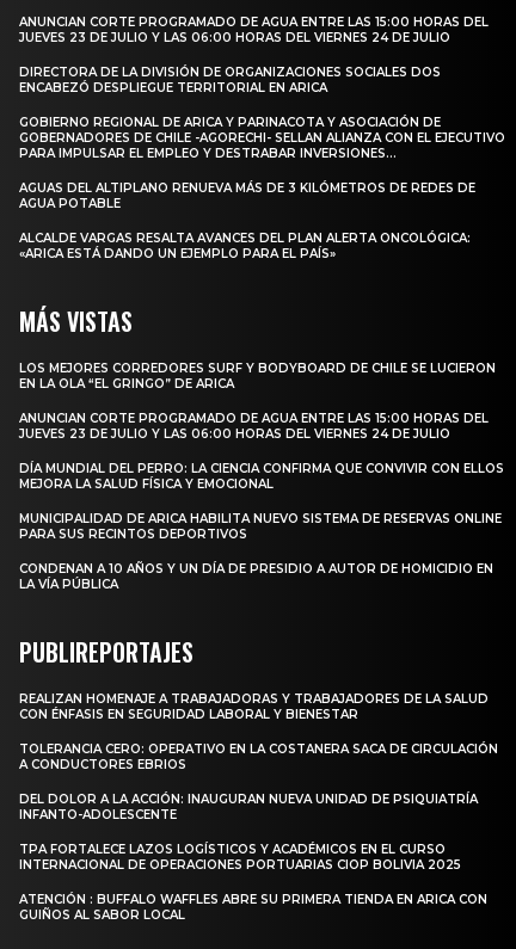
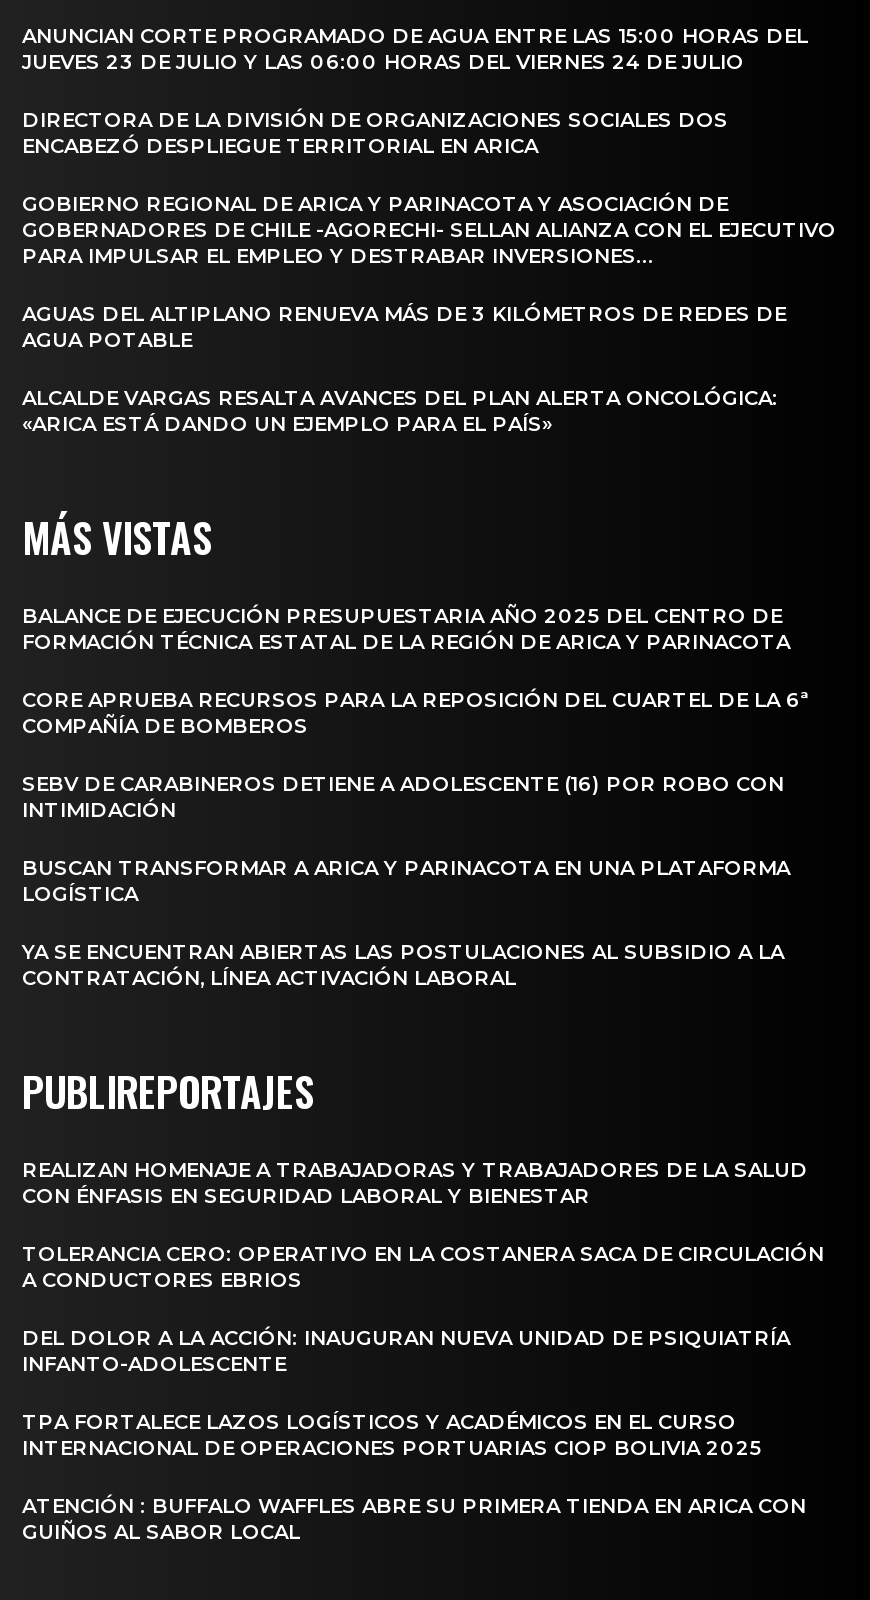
- LOS MEJORES CORREDORES SURF Y BODYBOARD DE CHILE SE LUCIERON
- EN LA OLA “EL GRINGO” DE ARICA
+ BALANCE DE EJECUCIÓN PRESUPUESTARIA AÑO 2025 DEL CENTRO DE
+ FORMACIÓN TÉCNICA ESTATAL DE LA REGIÓN DE ARICA Y PARINACOTA

- ANUNCIAN CORTE PROGRAMADO DE AGUA ENTRE LAS 15:00 HORAS DEL
- JUEVES 23 DE JULIO Y LAS 06:00 HORAS DEL VIERNES 24 DE JULIO
+ CORE APRUEBA RECURSOS PARA LA REPOSICIÓN DEL CUARTEL DE LA 6ª
+ COMPAÑÍA DE BOMBEROS

- DÍA MUNDIAL DEL PERRO: LA CIENCIA CONFIRMA QUE CONVIVIR CON ELLOS
- MEJORA LA SALUD FÍSICA Y EMOCIONAL
+ SEBV DE CARABINEROS DETIENE A ADOLESCENTE (16) POR ROBO CON
+ INTIMIDACIÓN

- MUNICIPALIDAD DE ARICA HABILITA NUEVO SISTEMA DE RESERVAS ONLINE
- PARA SUS RECINTOS DEPORTIVOS
+ BUSCAN TRANSFORMAR A ARICA Y PARINACOTA EN UNA PLATAFORMA
+ LOGÍSTICA

- CONDENAN A 10 AÑOS Y UN DÍA DE PRESIDIO A AUTOR DE HOMICIDIO EN
- LA VÍA PÚBLICA
+ YA SE ENCUENTRAN ABIERTAS LAS POSTULACIONES AL SUBSIDIO A LA
+ CONTRATACIÓN, LÍNEA ACTIVACIÓN LABORAL
